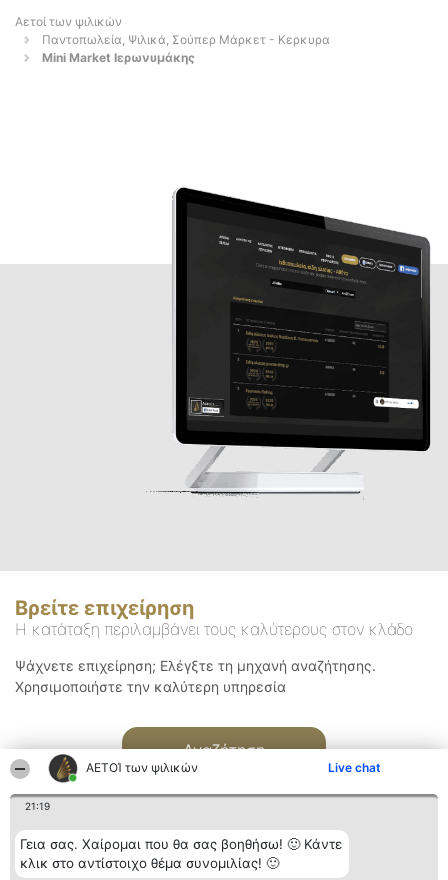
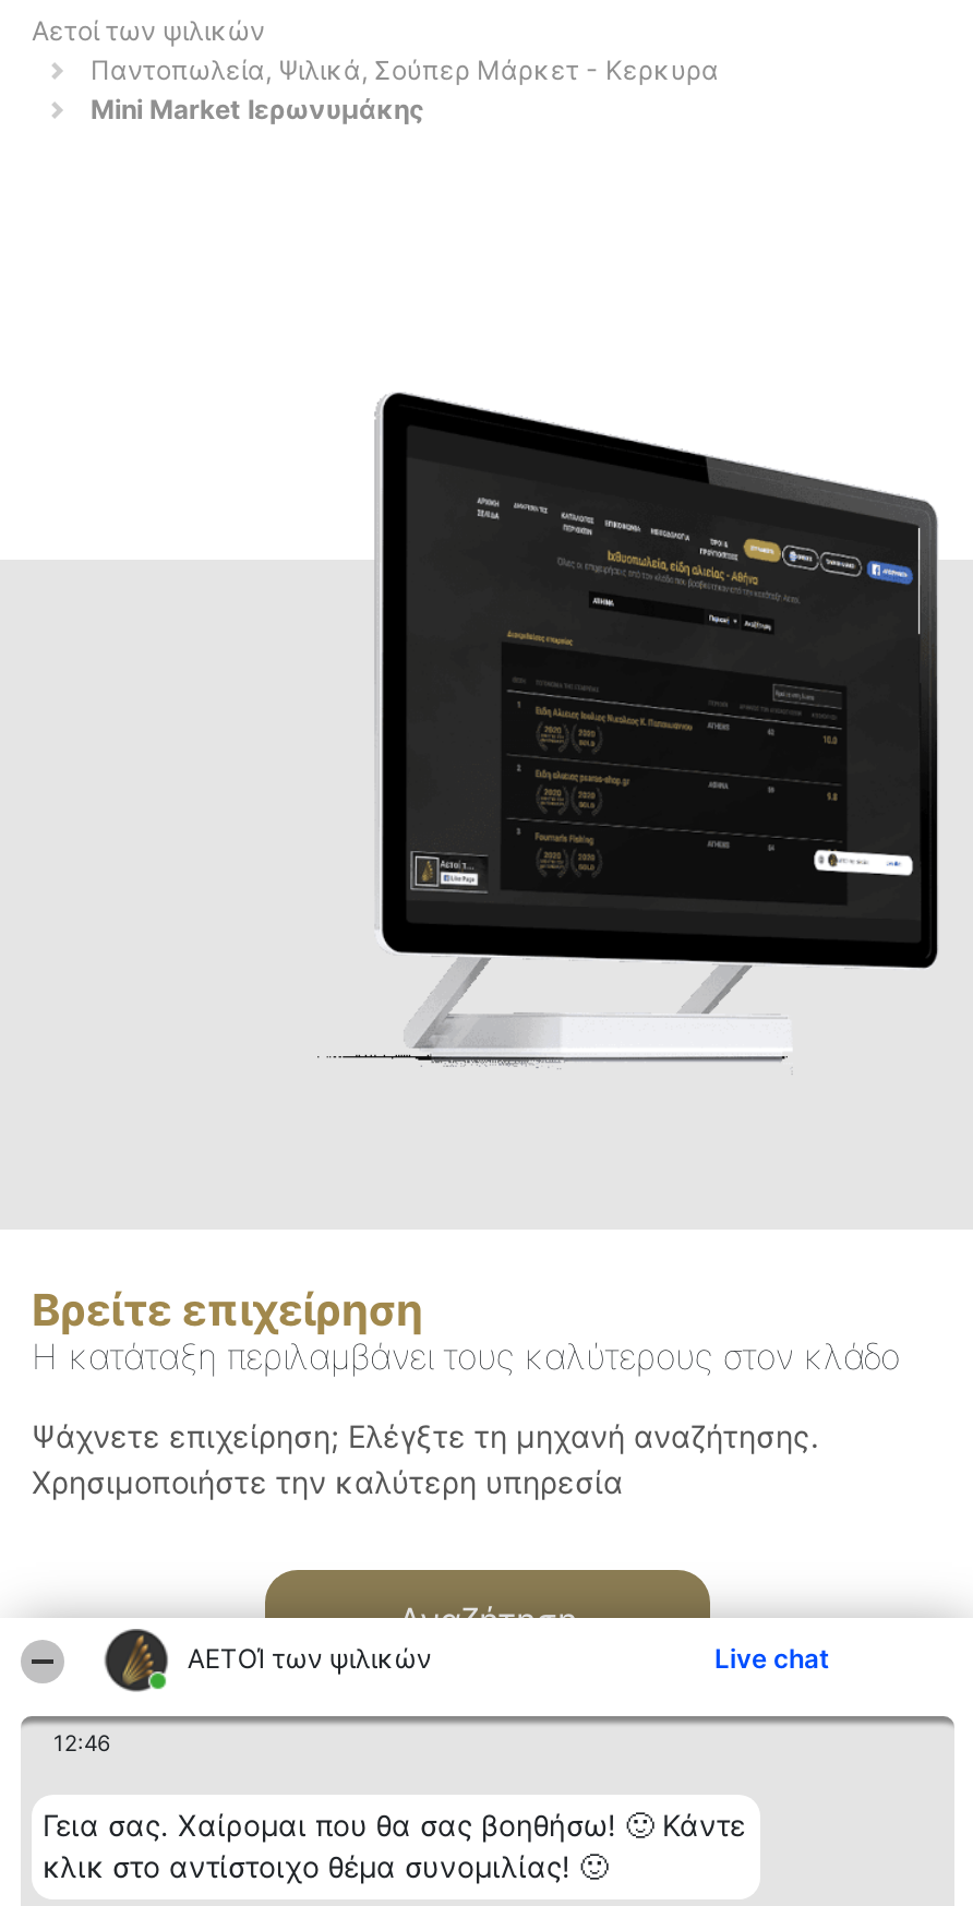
- 21:19
+ 12:46
